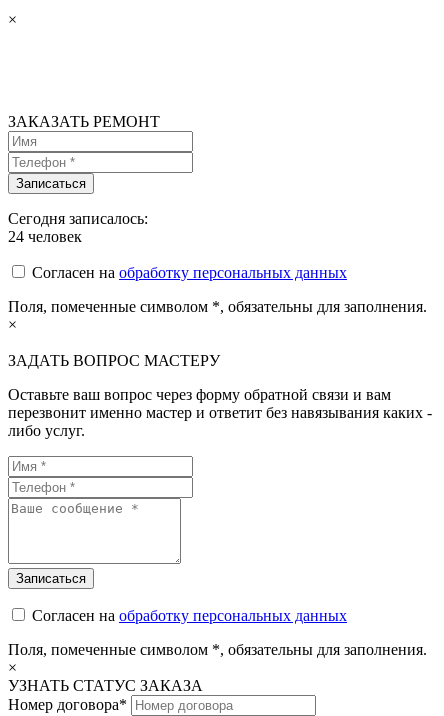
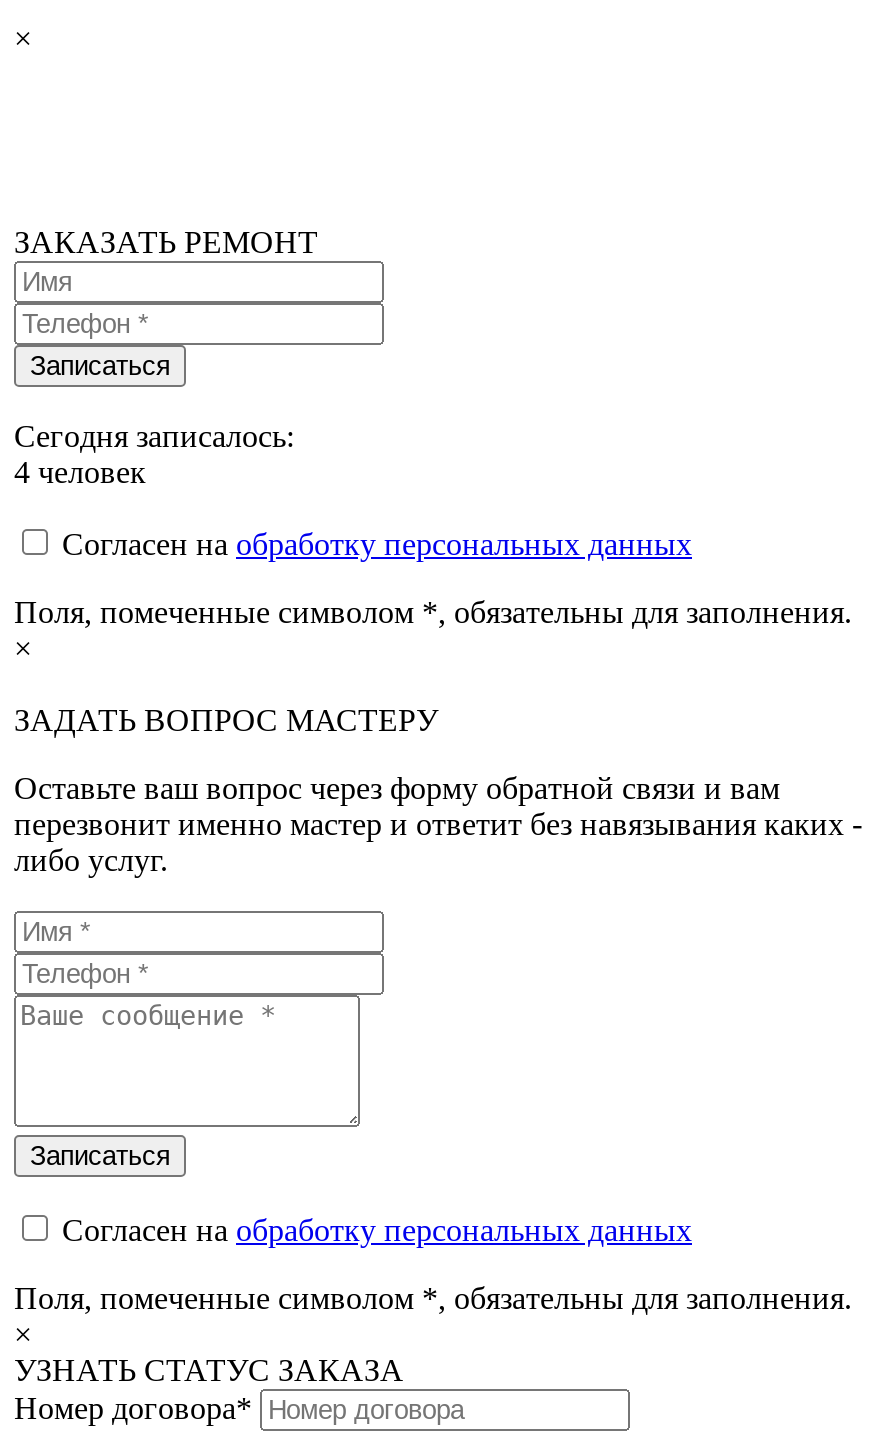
- 24 человек
+ 4 человек
